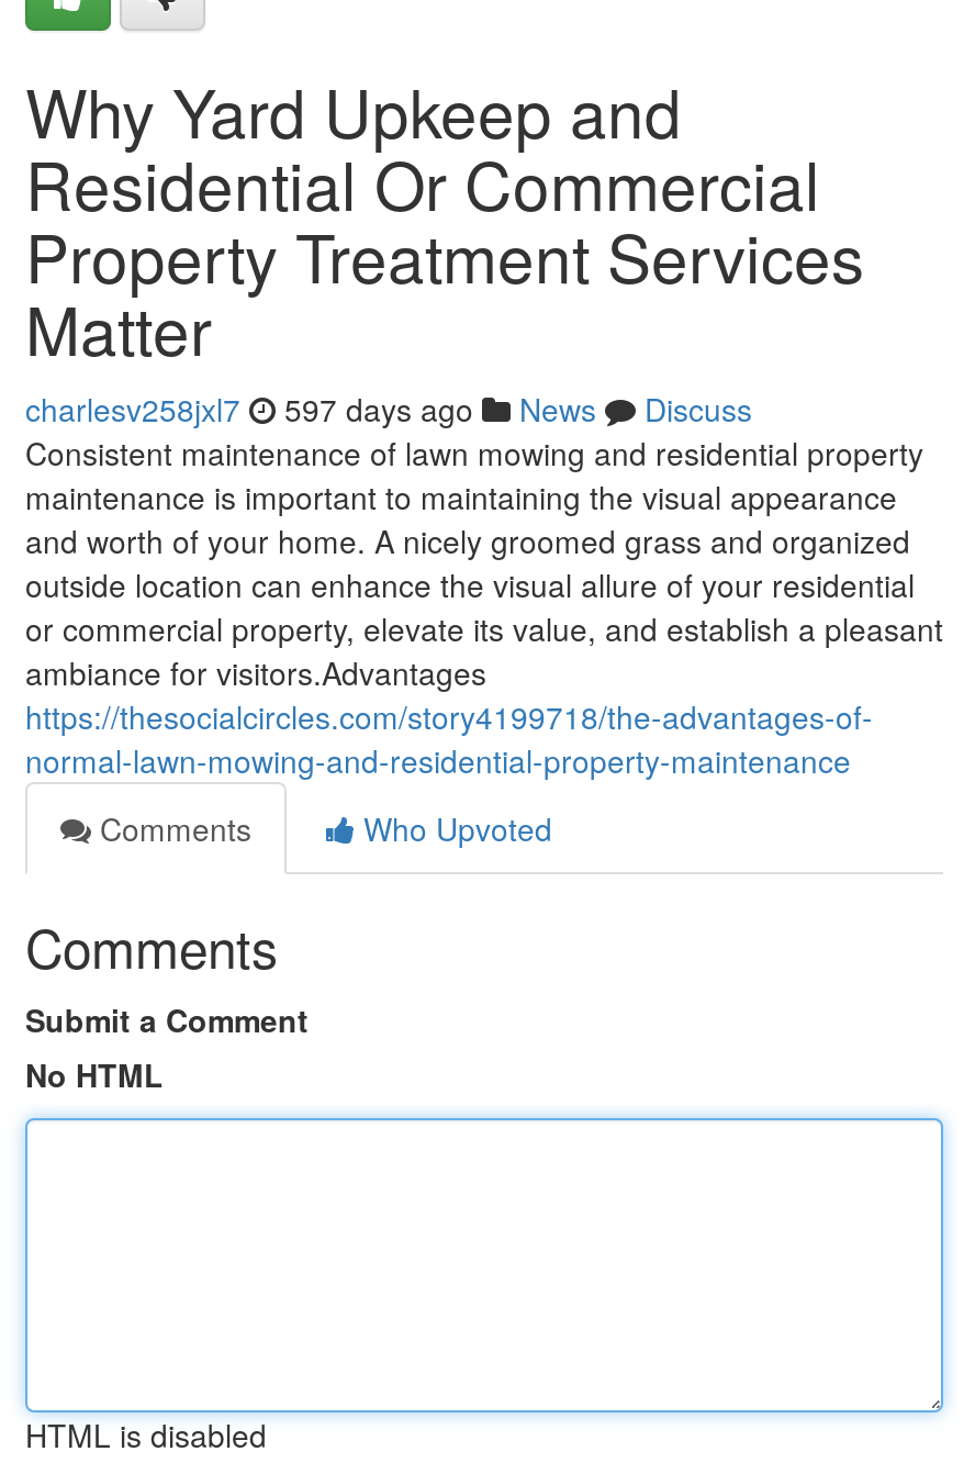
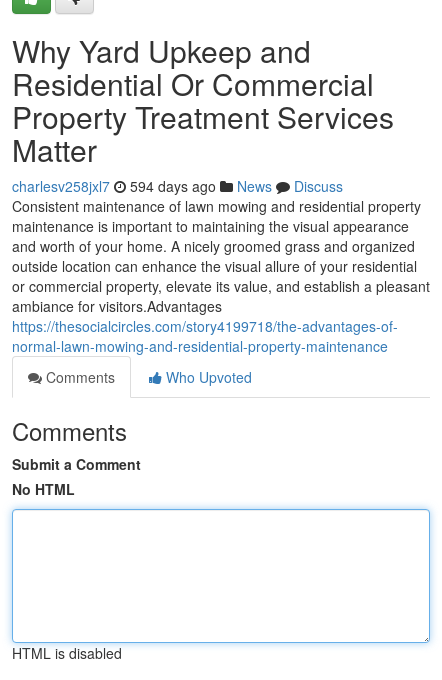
- charlesv258jxl7 597 days ago News Discuss
+ charlesv258jxl7 594 days ago News Discuss
